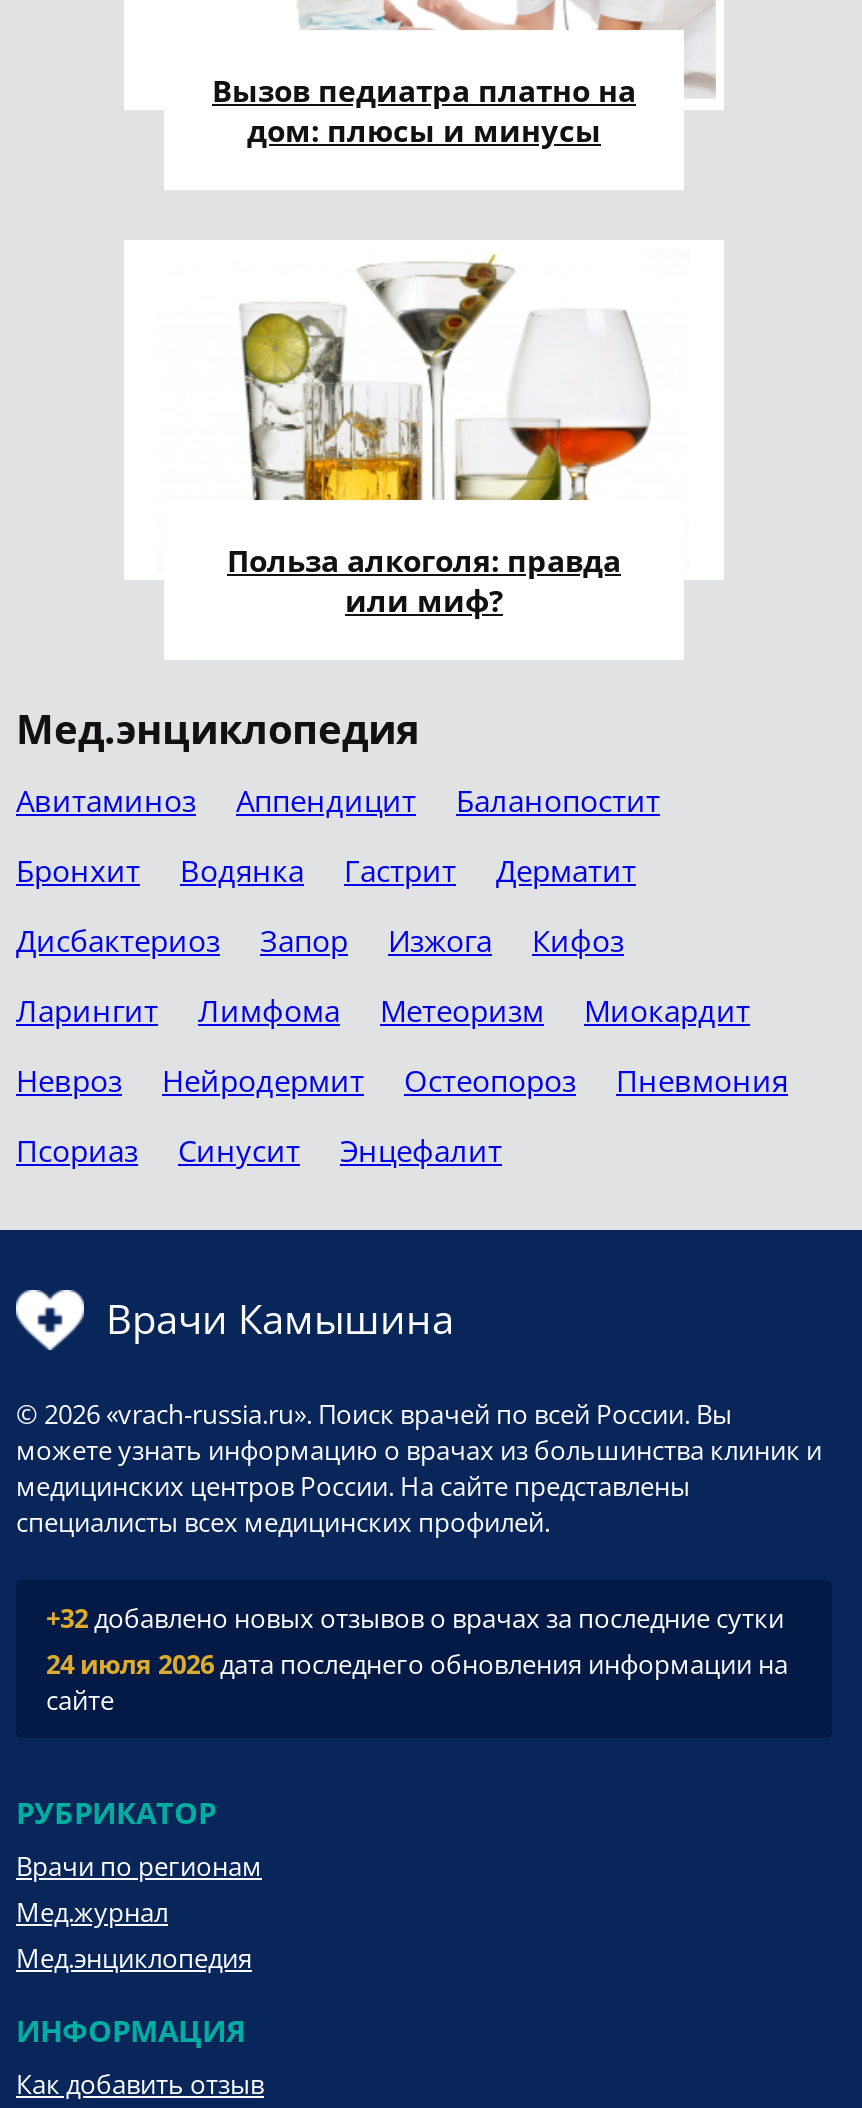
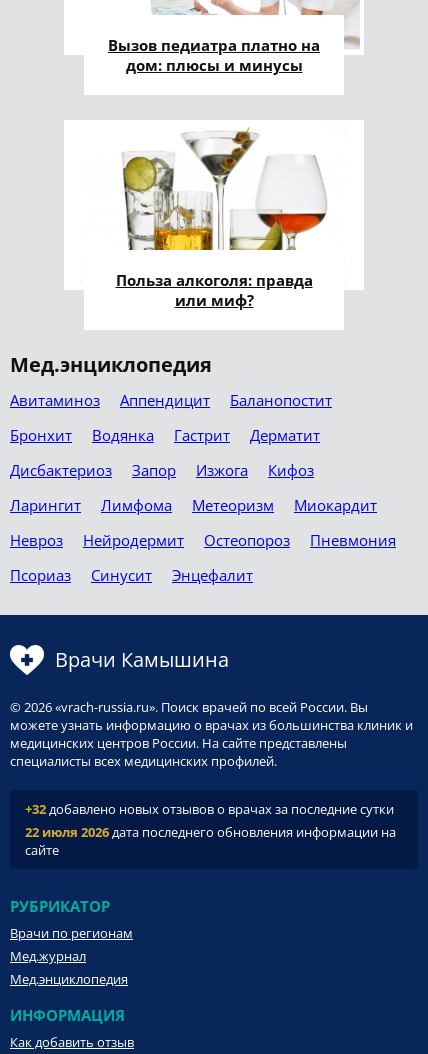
- 24 июля 2026дата последнего обновления информации на
+ 22 июля 2026дата последнего обновления информации на
